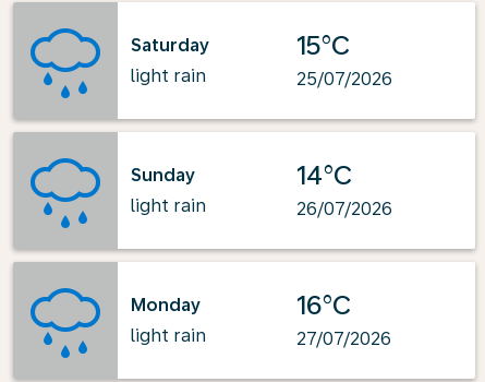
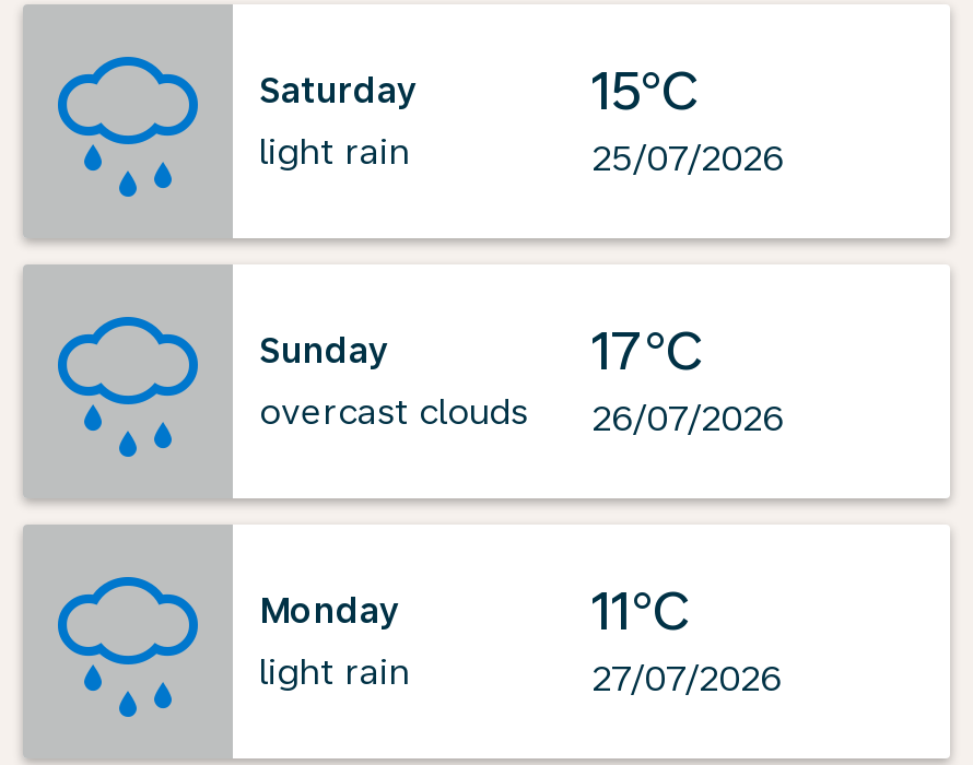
- 14°C
+ 17°C

- light rain
+ overcast clouds

- 16°C
+ 11°C
